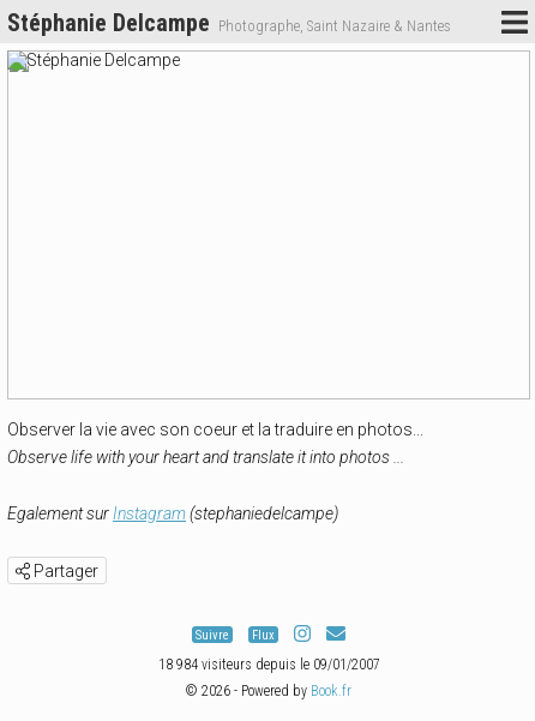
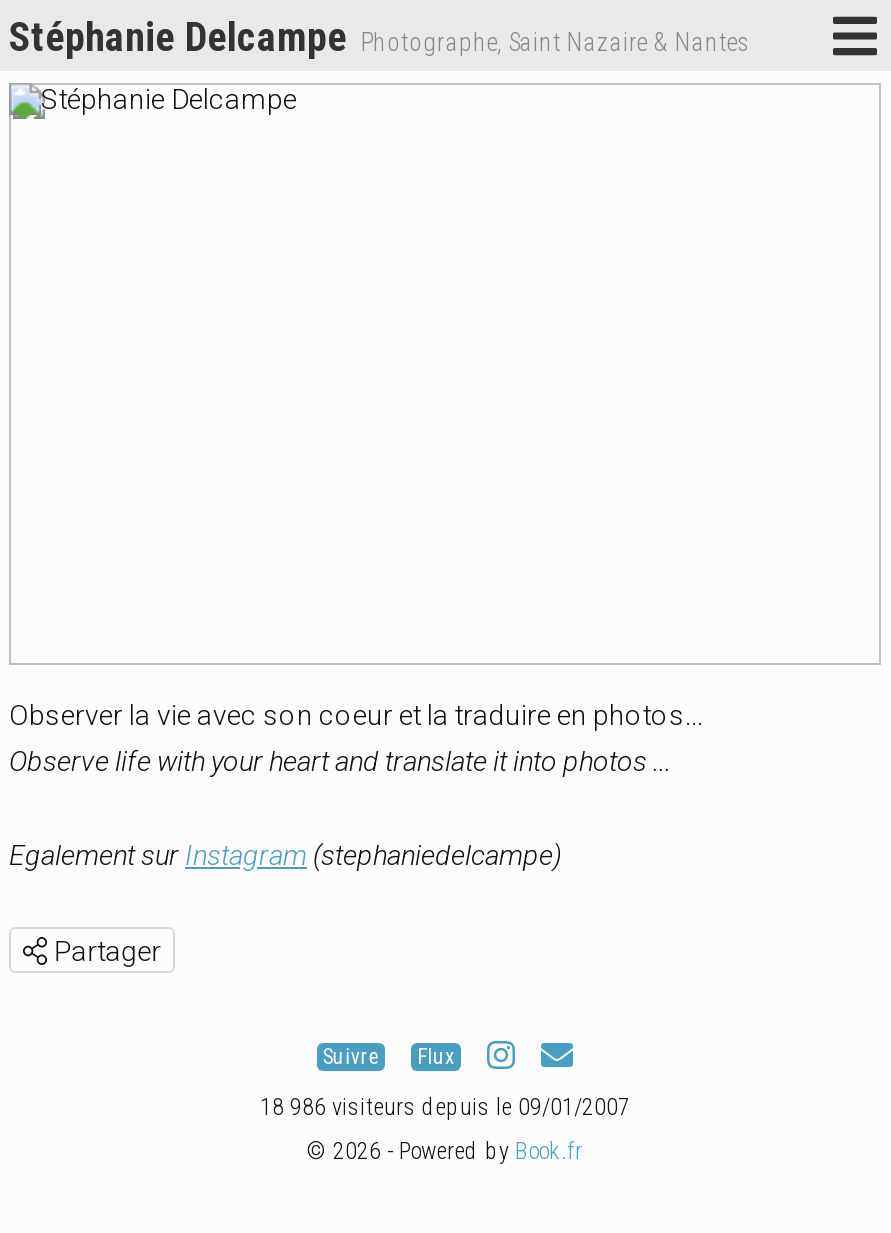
- 18 984 visiteurs depuis le 09/01/2007
+ 18 986 visiteurs depuis le 09/01/2007
